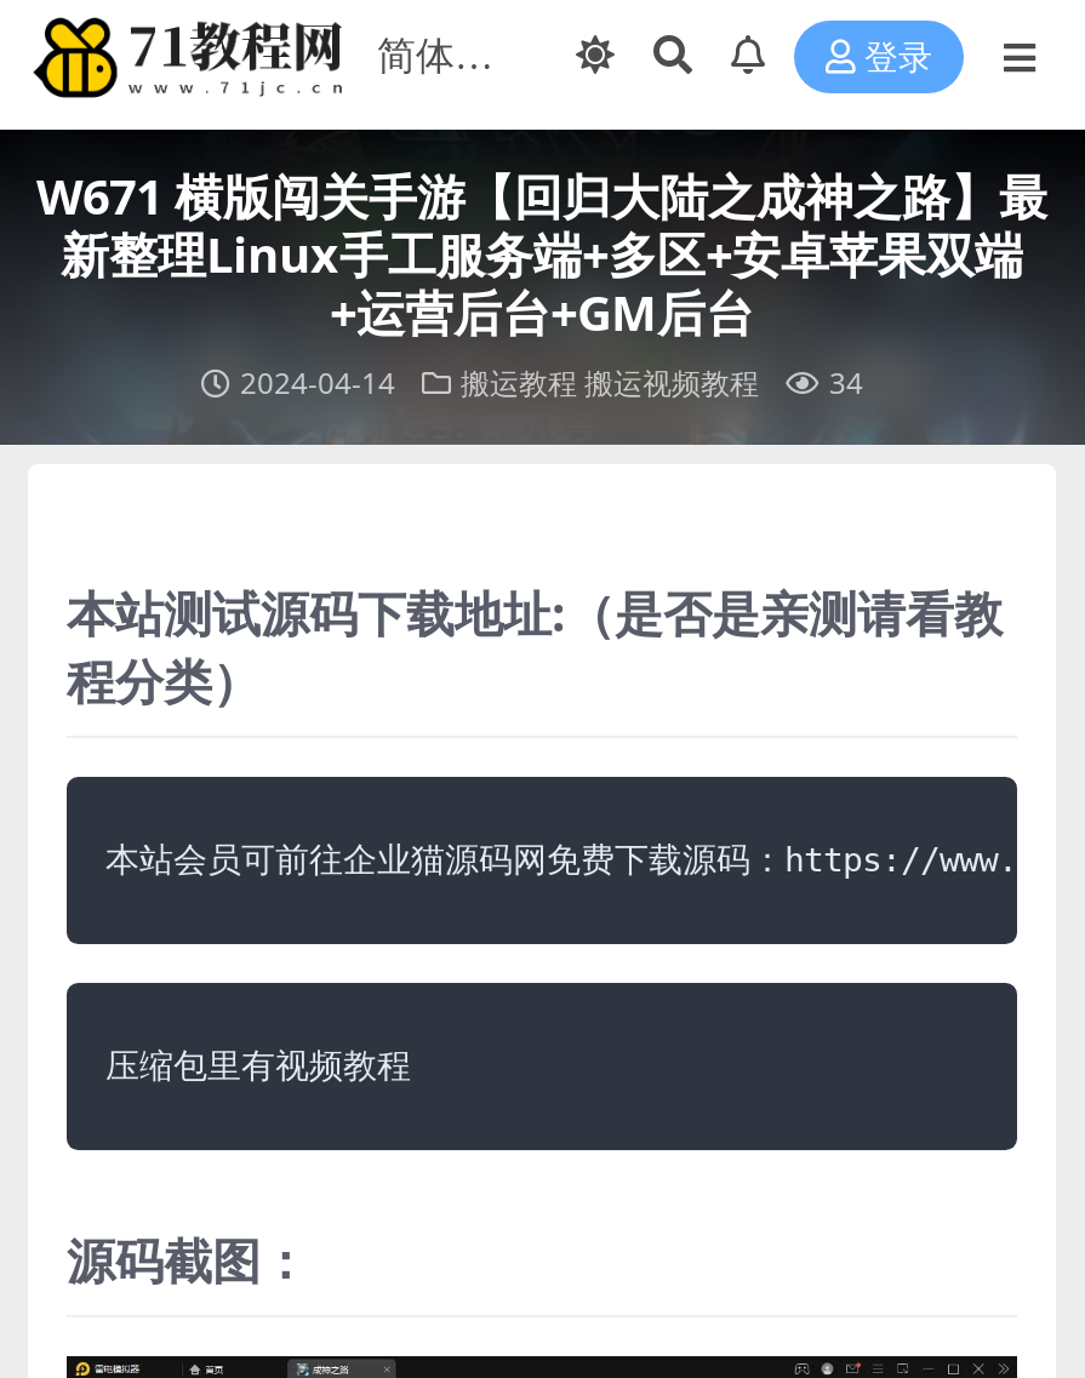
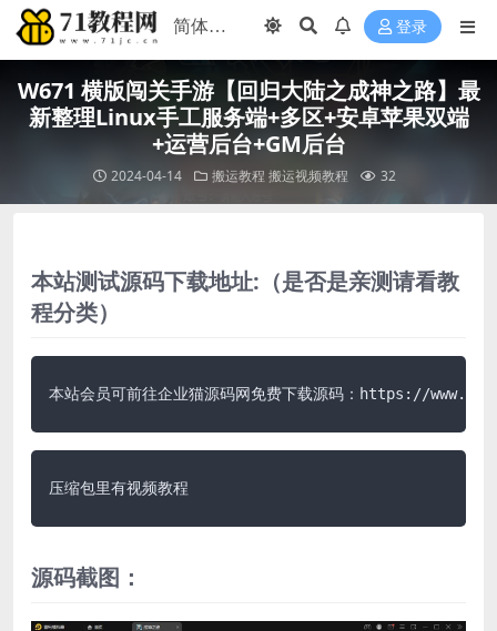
- 2024-04-14 搬运教程 搬运视频教程 34
+ 2024-04-14 搬运教程 搬运视频教程 32
